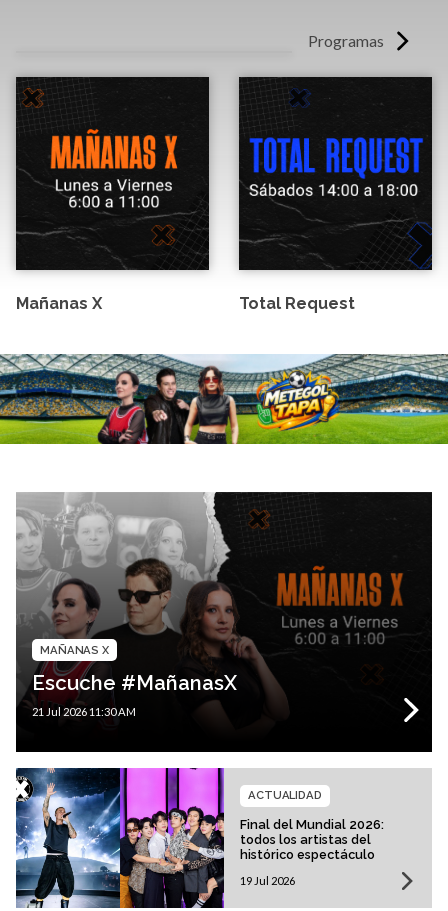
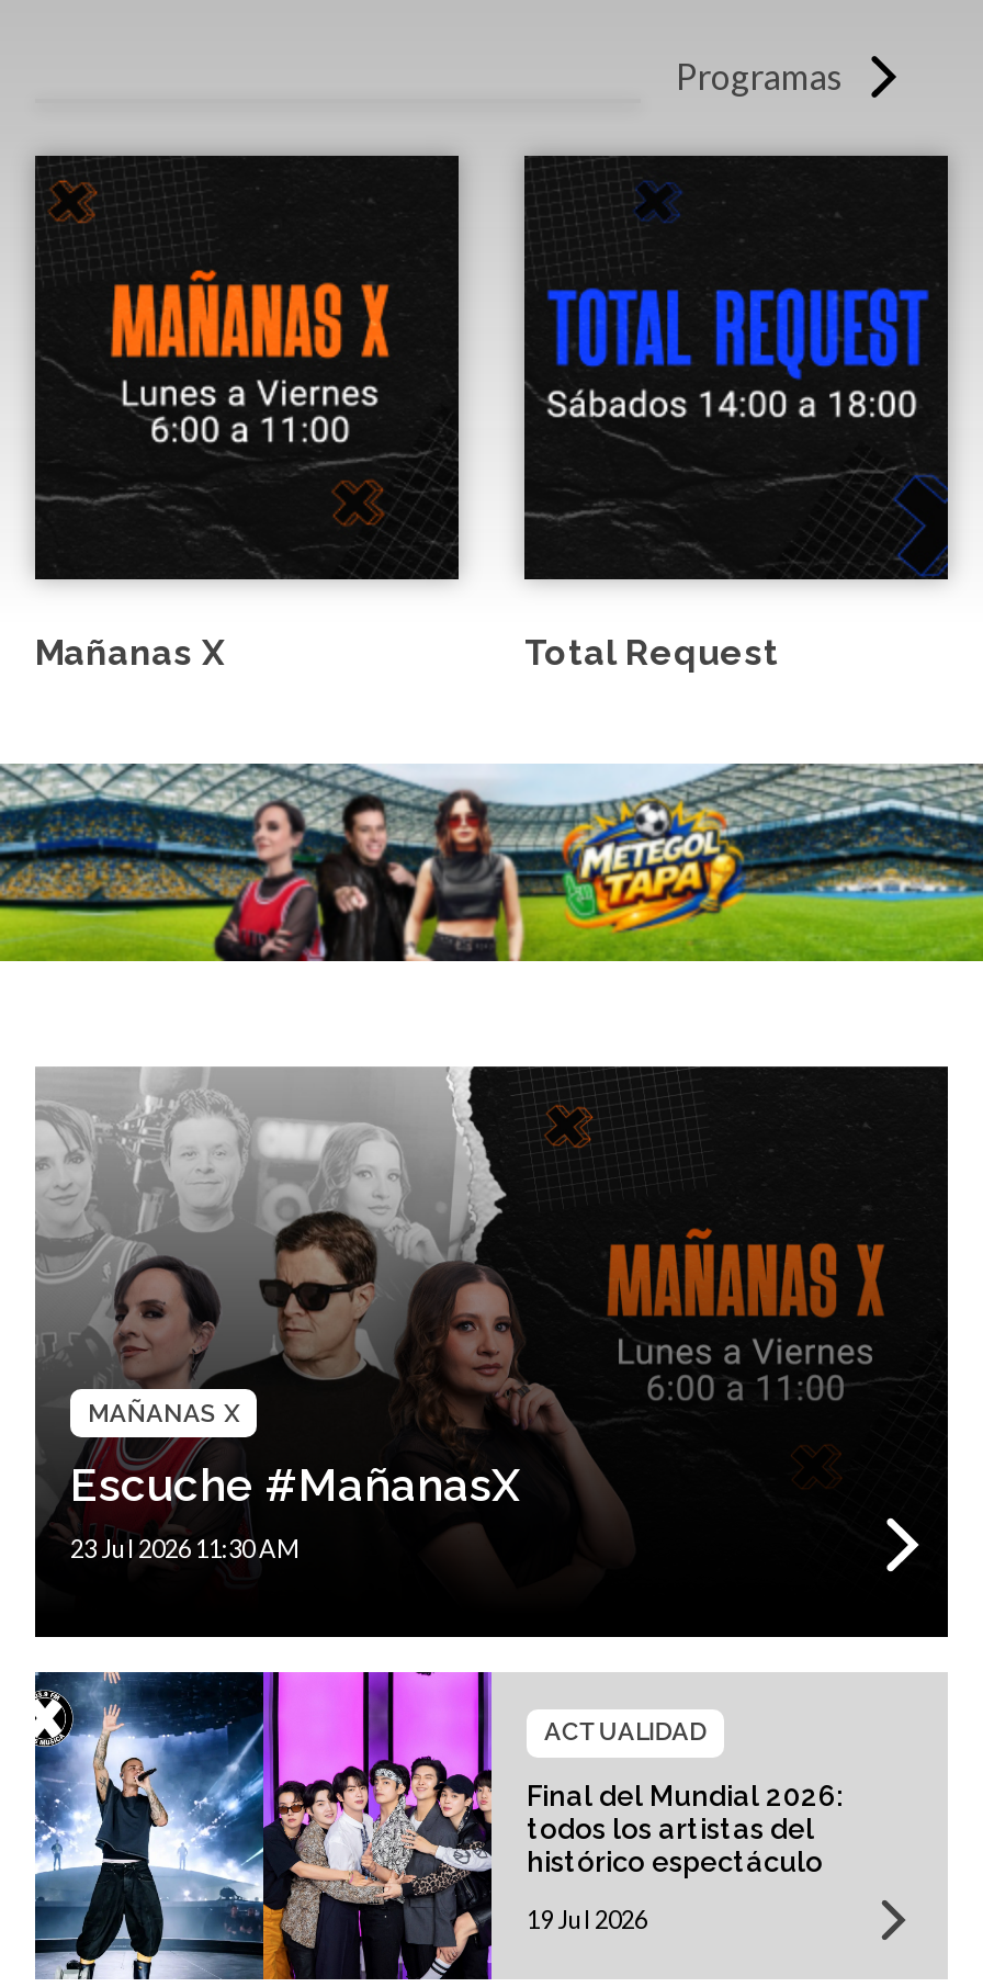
- 21 Jul 2026 11:30 AM
+ 23 Jul 2026 11:30 AM
